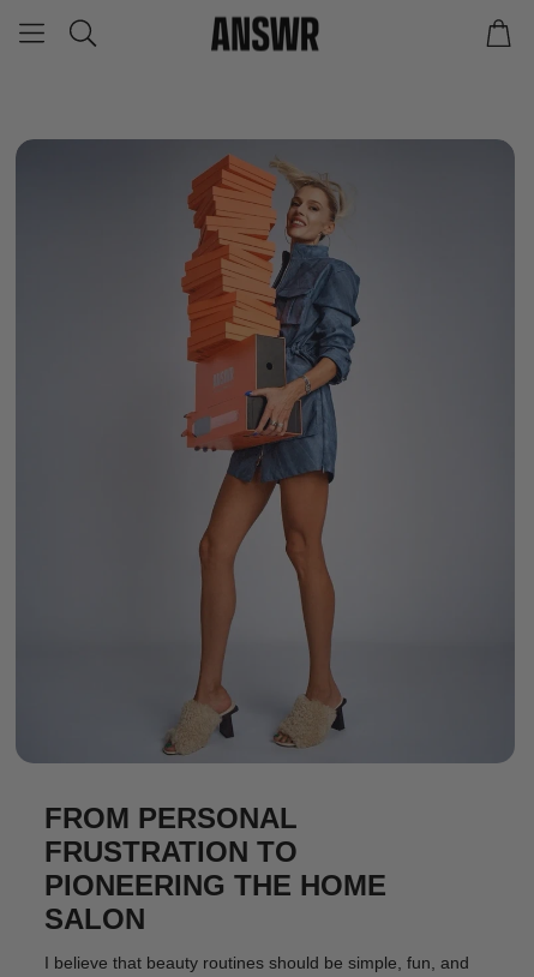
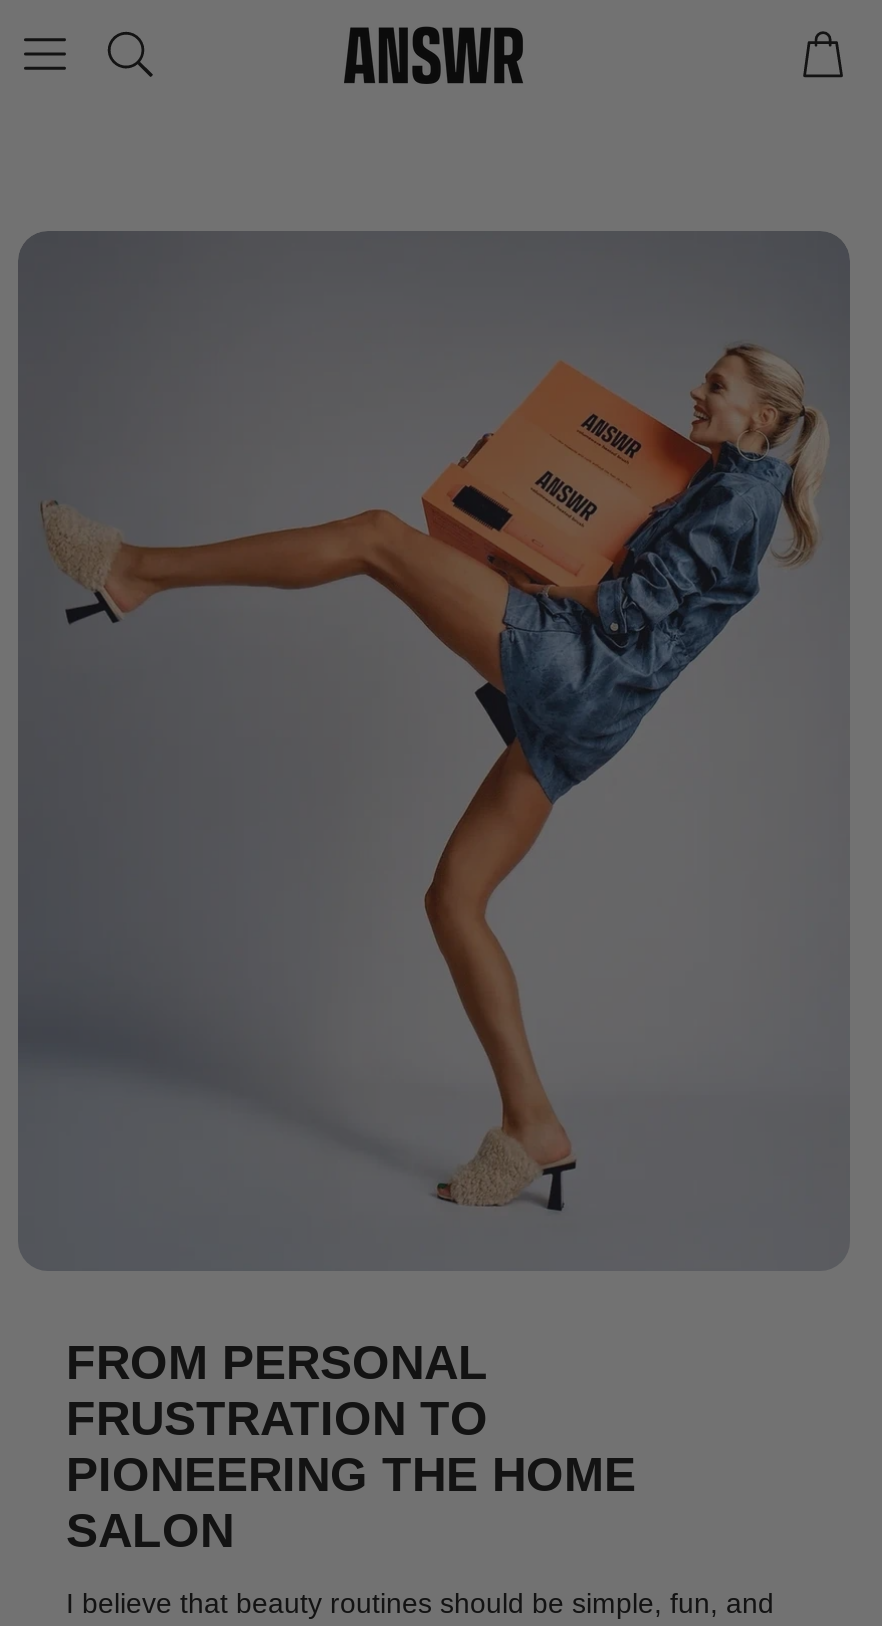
- [image]
+ [image]
